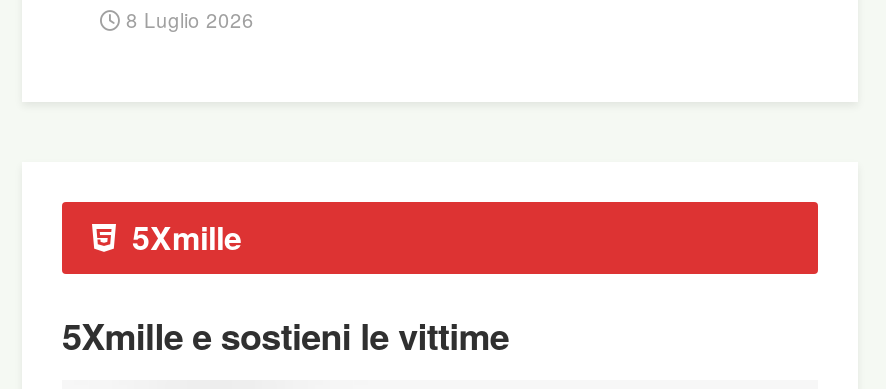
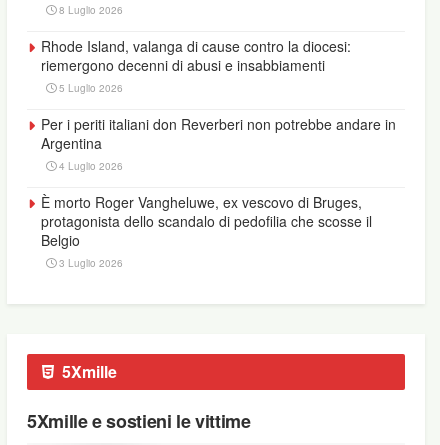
+ Rhode Island, valanga di cause contro la diocesi:
+ riemergono decenni di abusi e insabbiamenti
+ 5 Luglio 2026
+ Per i periti italiani don Reverberi non potrebbe andare in
+ Argentina
+ 4 Luglio 2026
+ È morto Roger Vangheluwe, ex vescovo di Bruges,
+ protagonista dello scandalo di pedofilia che scosse il
+ Belgio
+ 3 Luglio 2026
